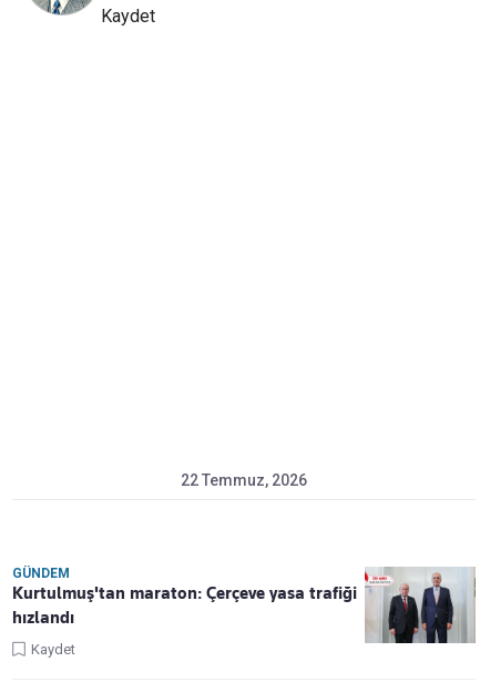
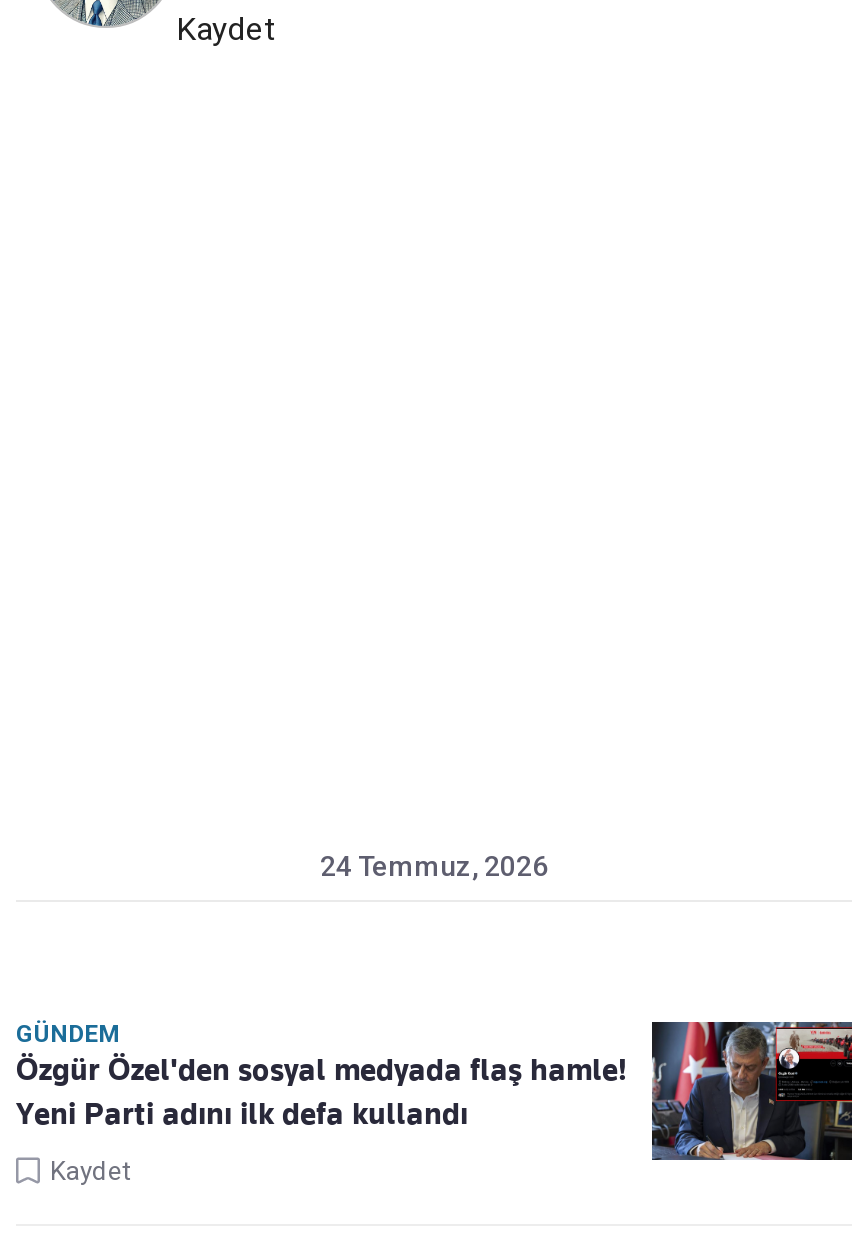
- 22 Temmuz, 2026
+ 24 Temmuz, 2026

- [image]
- Kurtulmuş'tan maraton: Çerçeve yasa trafiği
- hızlandı
+ [image]
+ Özgür Özel'den sosyal medyada flaş hamle!
+ Yeni Parti adını ilk defa kullandı
